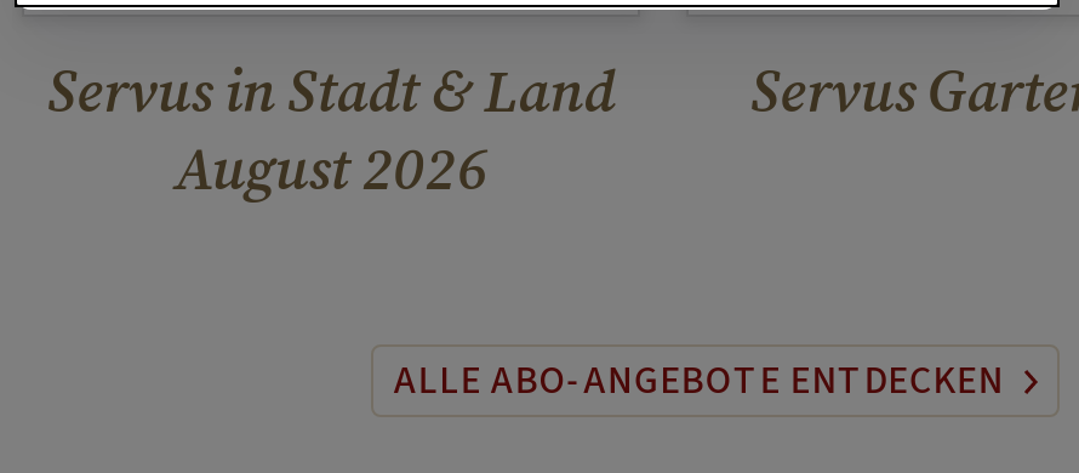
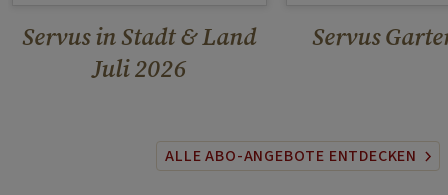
- August 2026
+ Juli 2026
